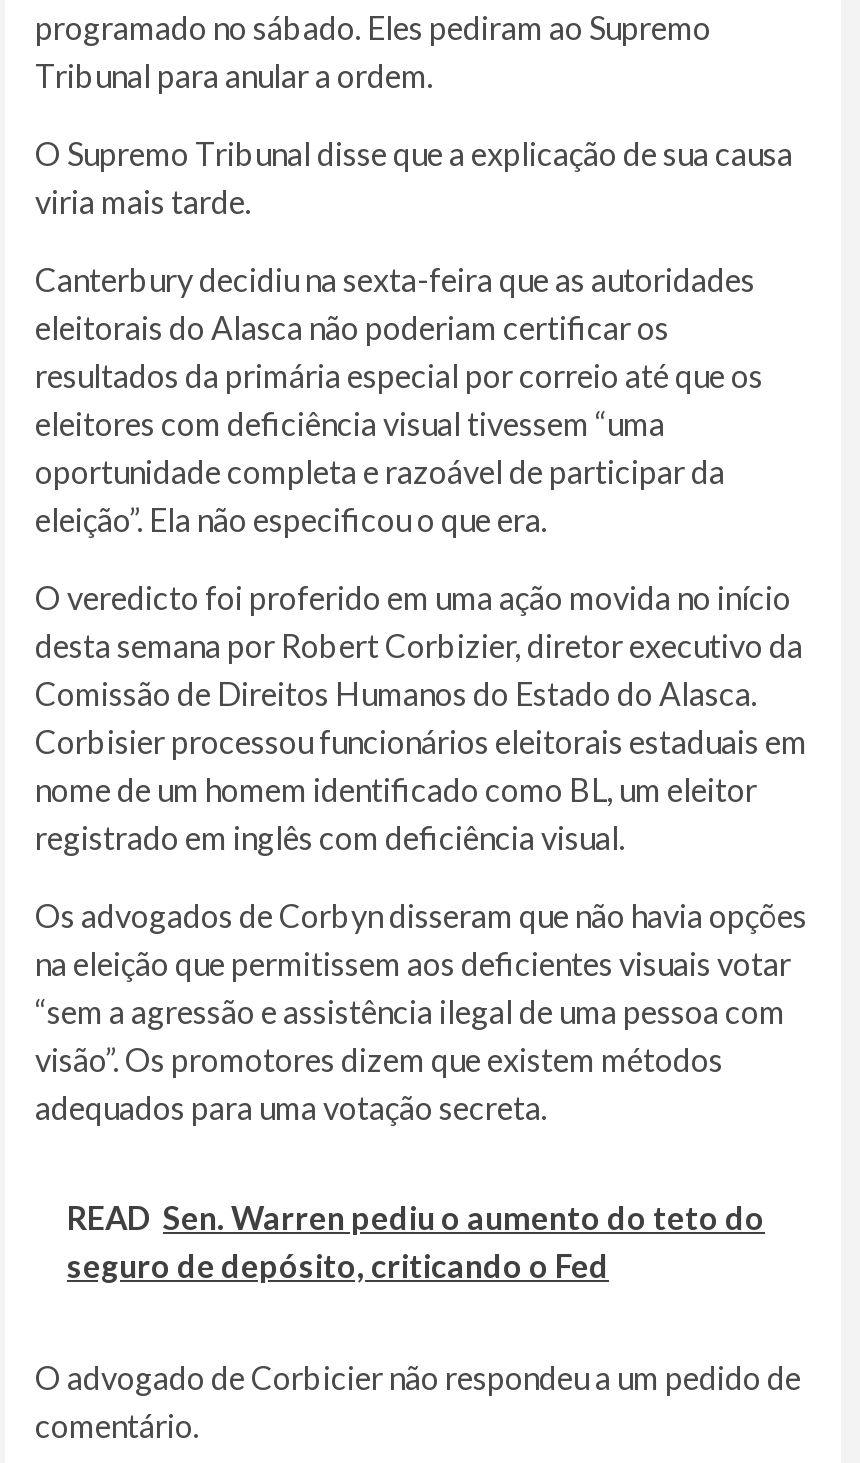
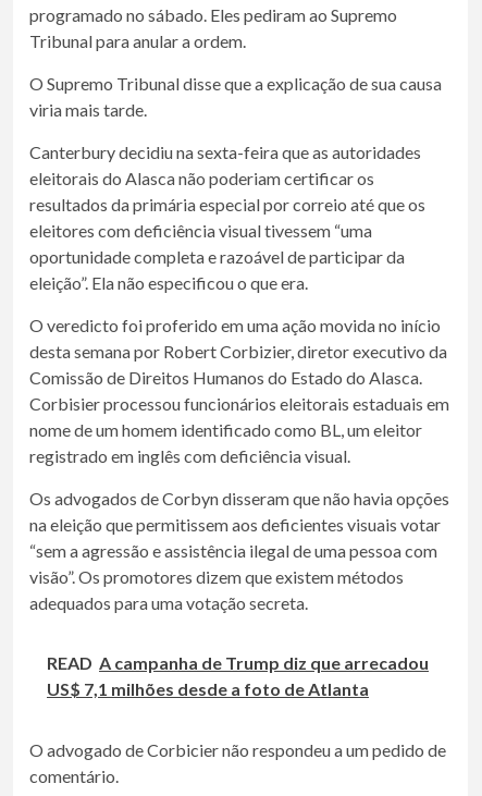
- READ Sen. Warren pediu o aumento do teto do
- seguro de depósito, criticando o Fed
+ READ A campanha de Trump diz que arrecadou
+ US$ 7,1 milhões desde a foto de Atlanta
